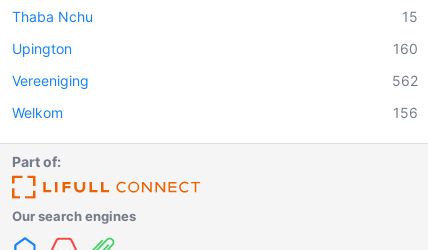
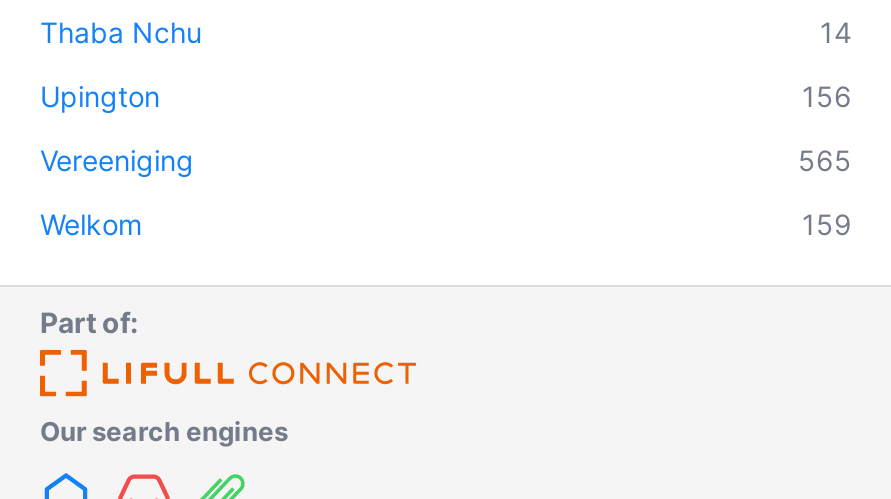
- 15
+ 14

- 160
+ 156

- 562
+ 565

- 156
+ 159
